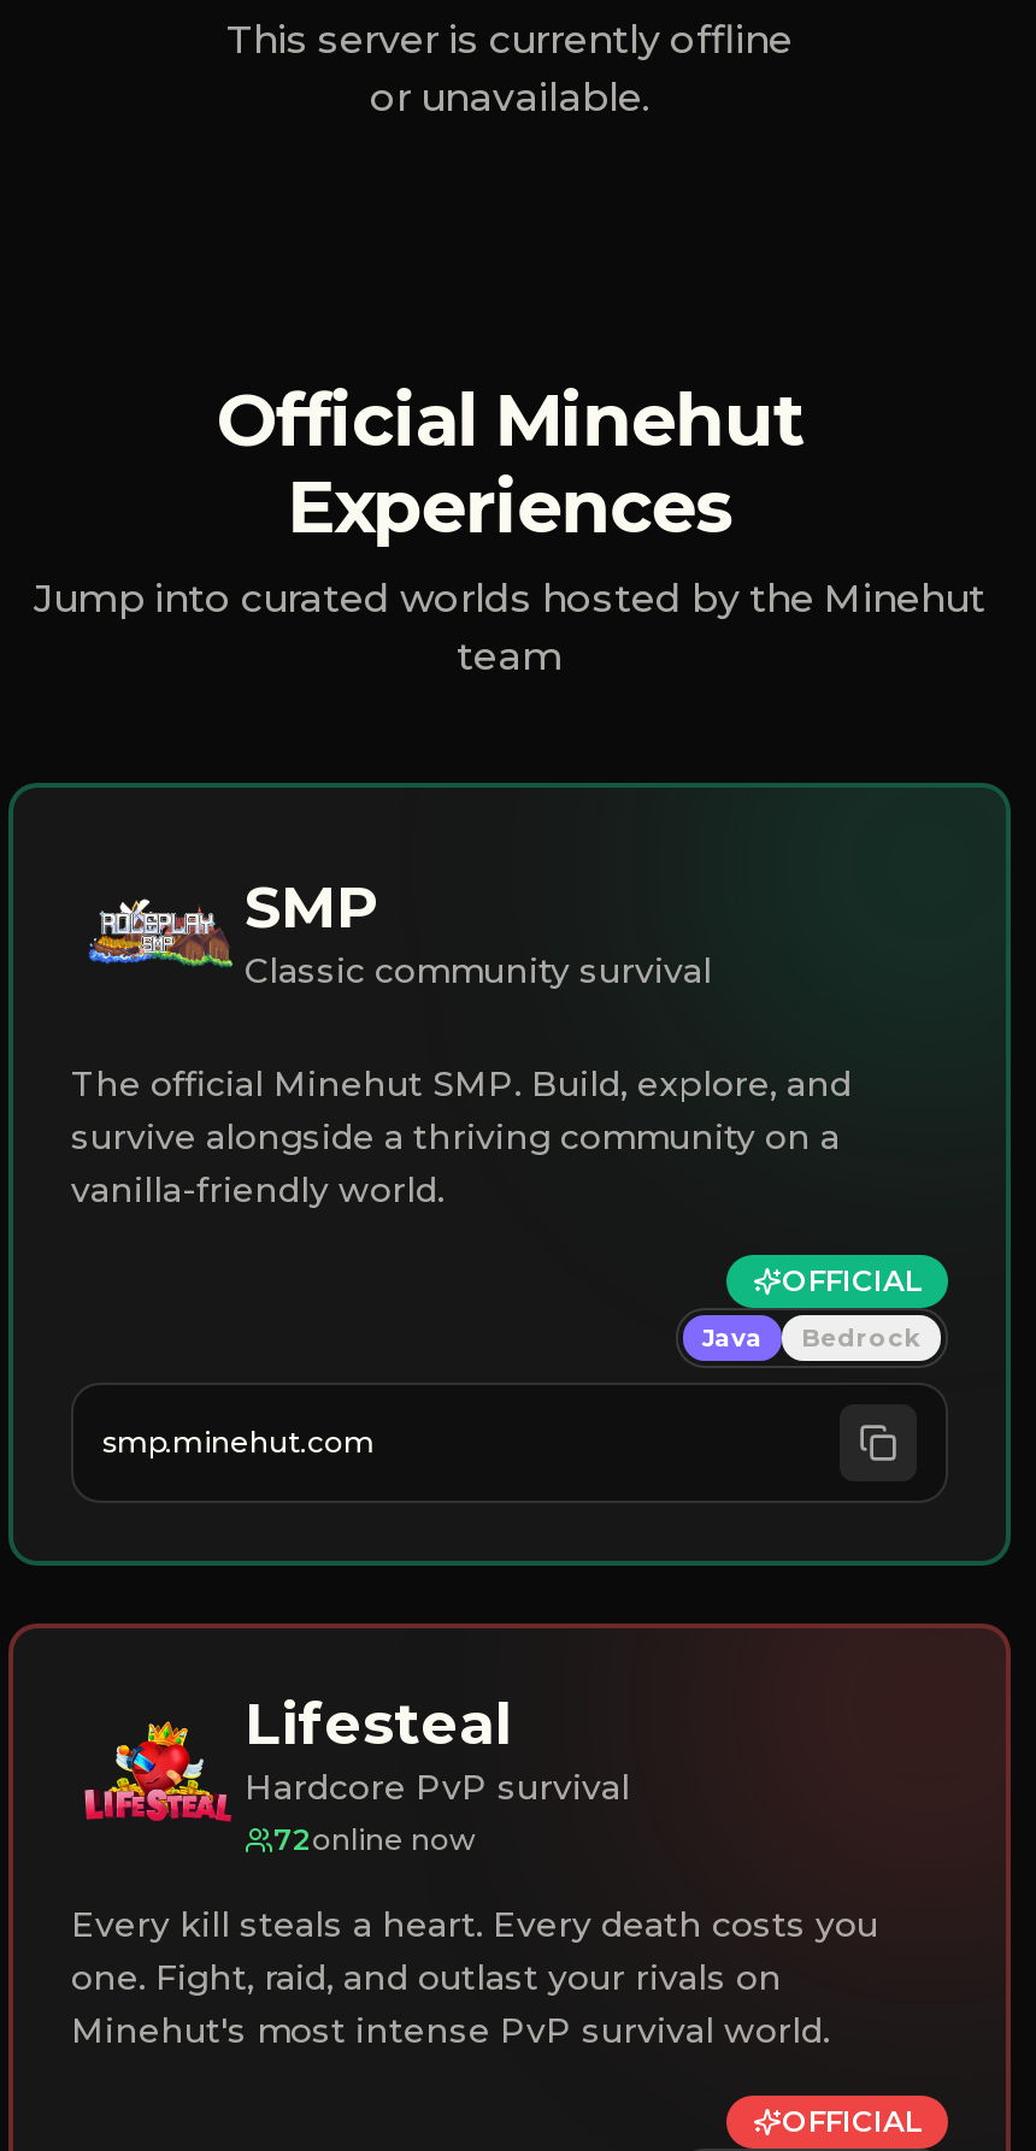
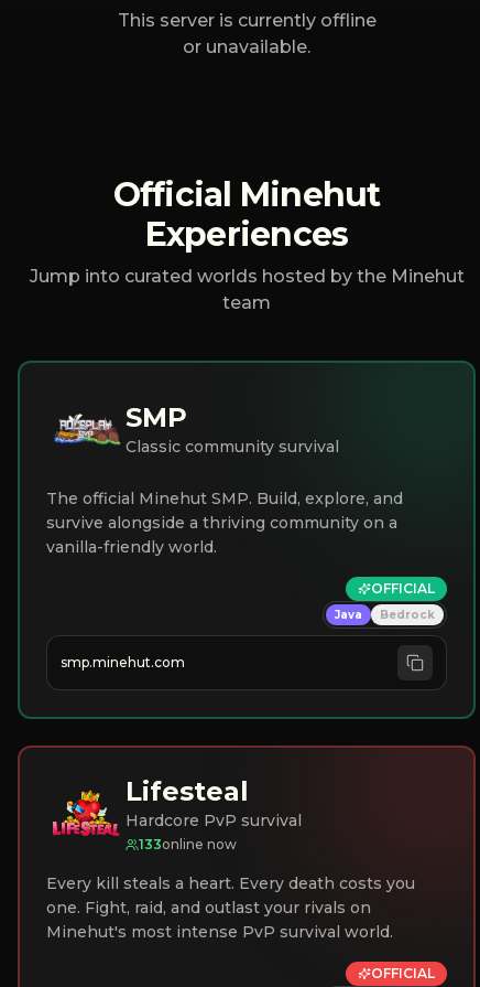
- 72online now
+ 133online now
